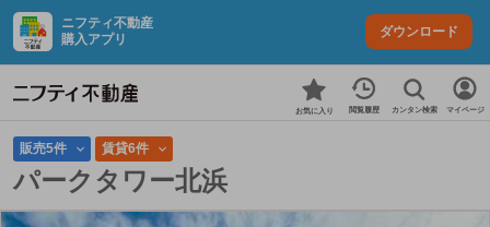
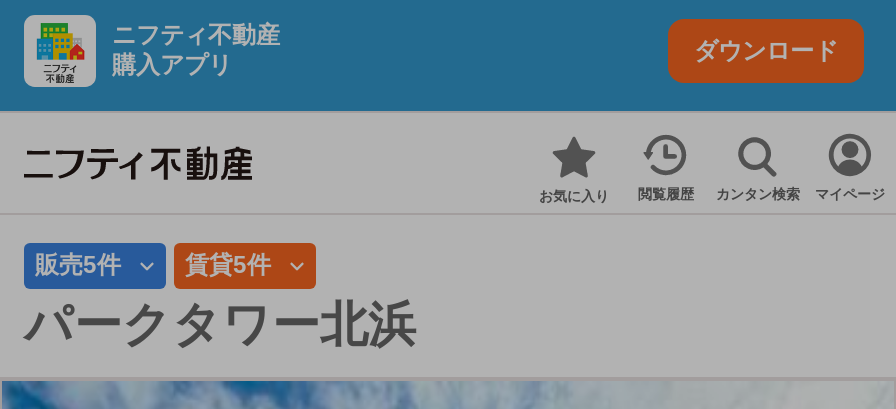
- 賃貸6件
+ 賃貸5件
